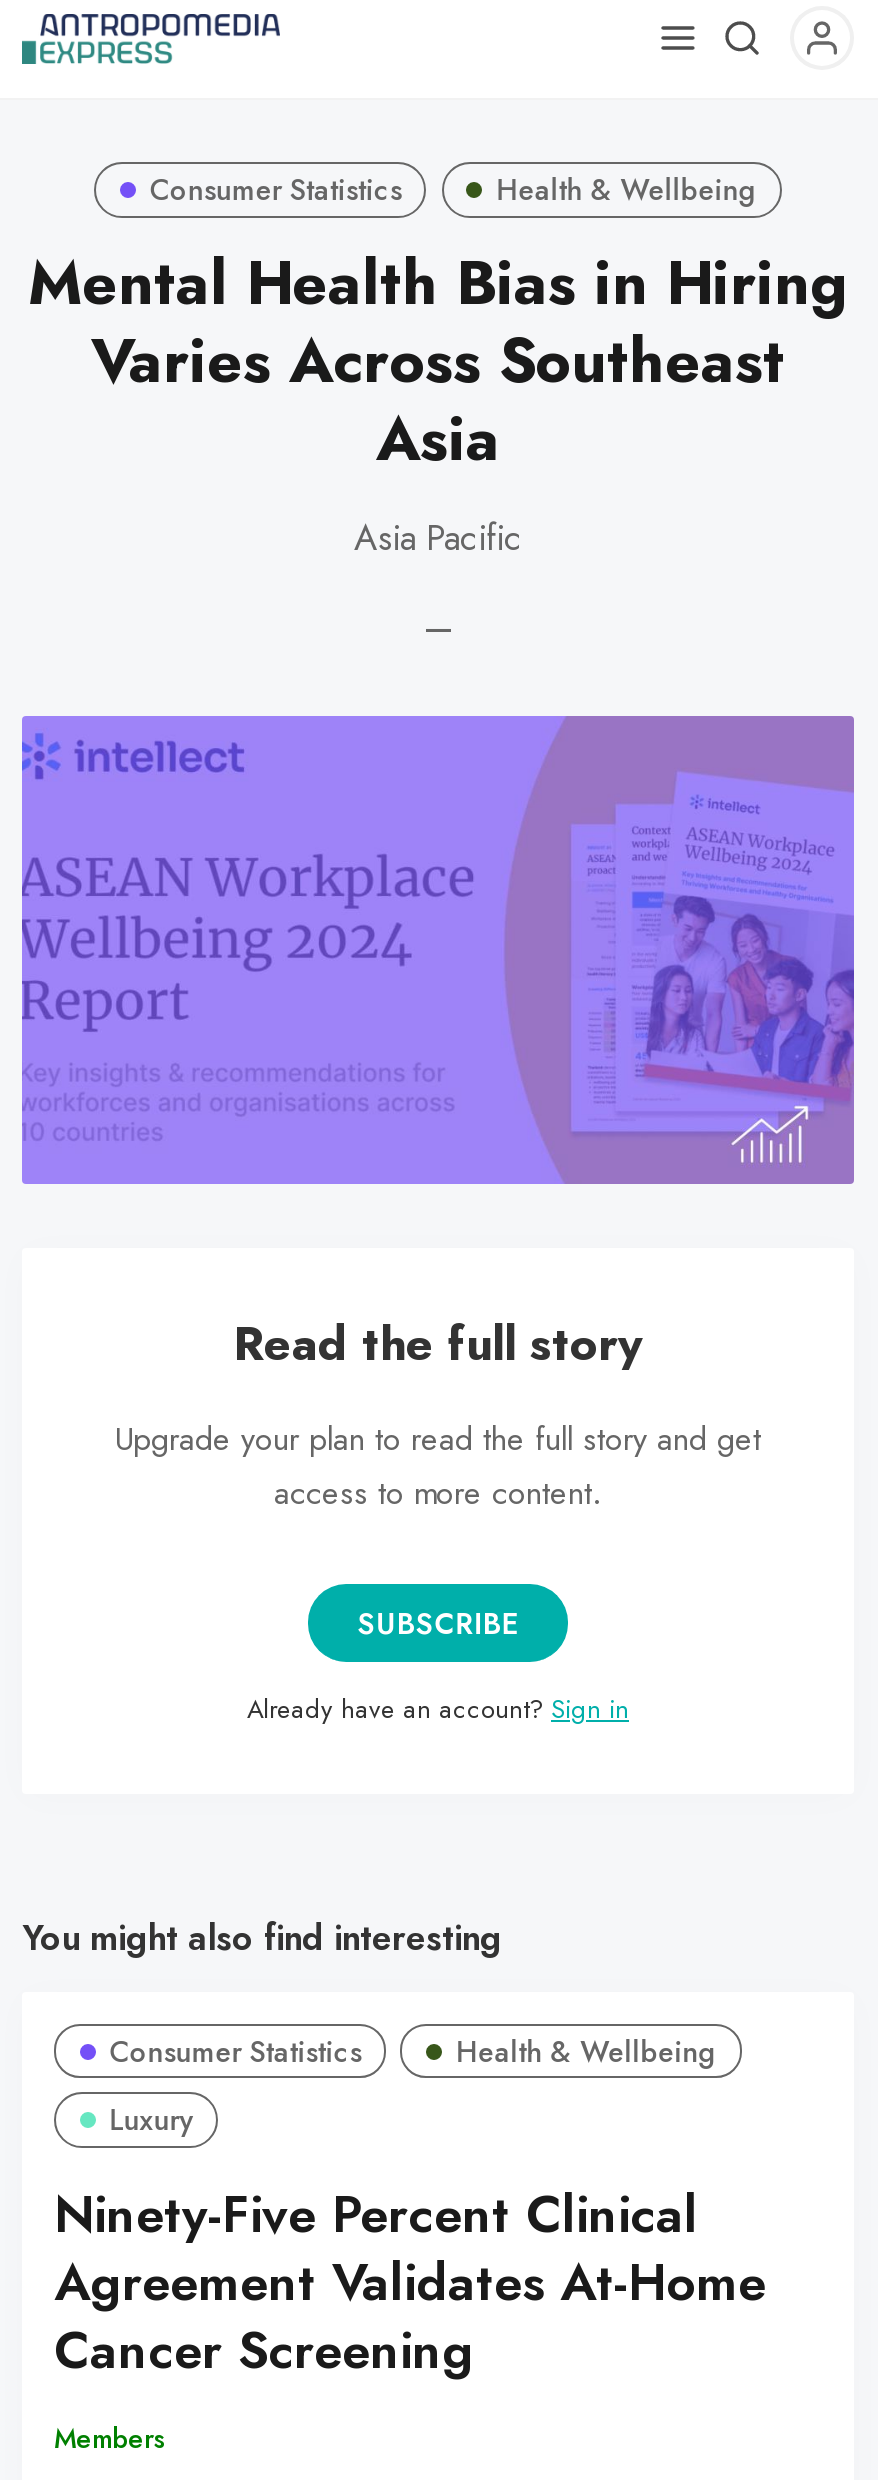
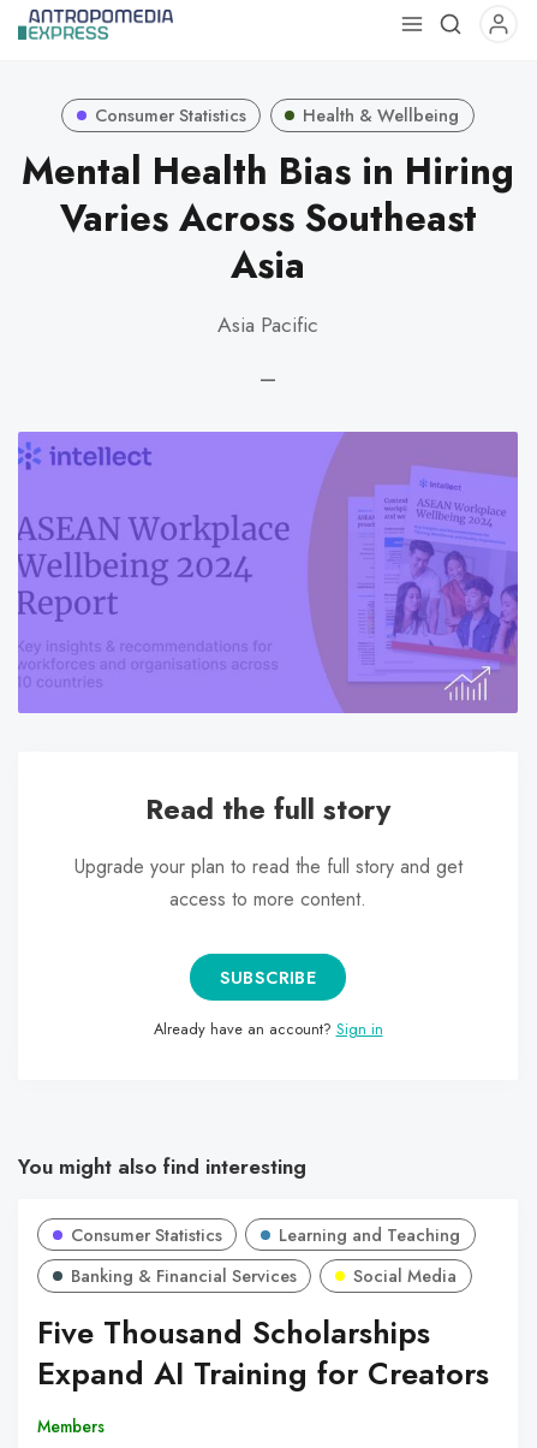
- Health & Wellbeing
+ Learning and Teaching

- Luxury
+ Banking & Financial Services
+ Social Media

- Ninety-Five Percent Clinical
- Agreement Validates At-Home
- Cancer Screening
+ Five Thousand Scholarships
+ Expand AI Training for Creators
